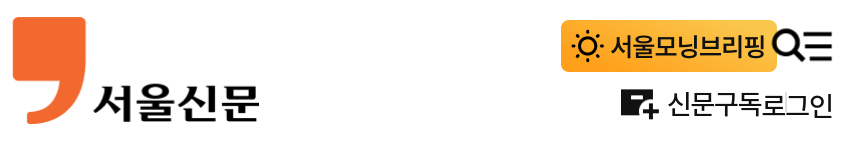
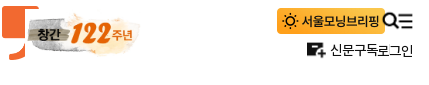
- [image]
+ [image]
